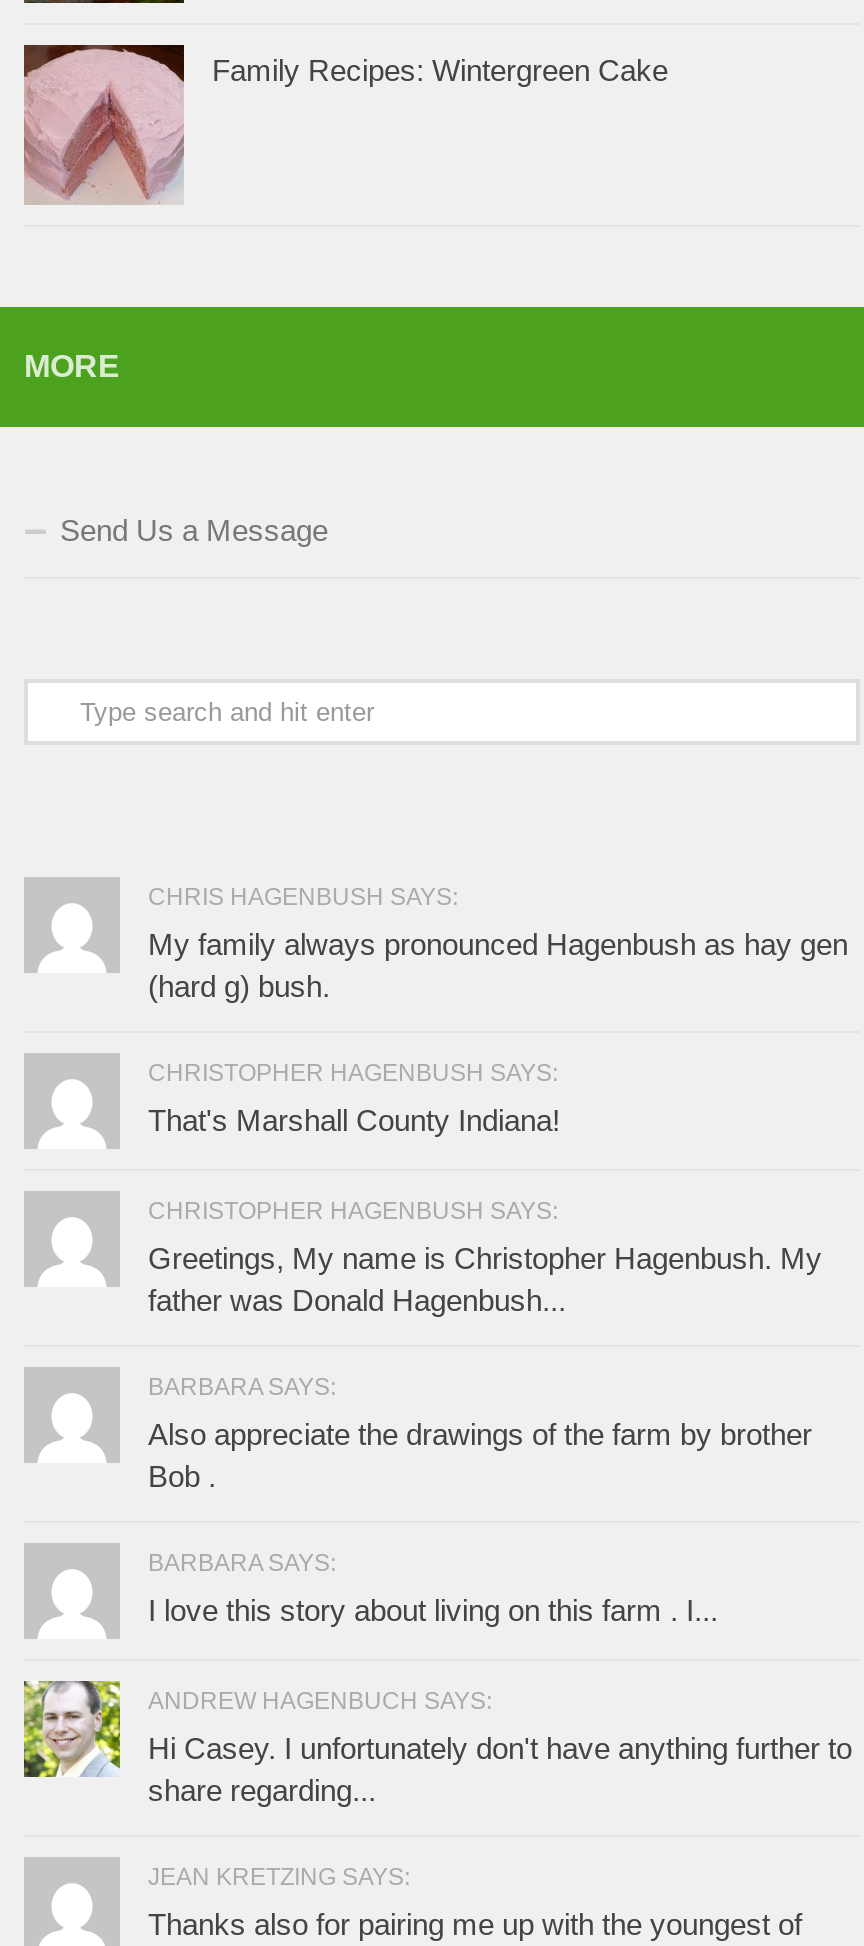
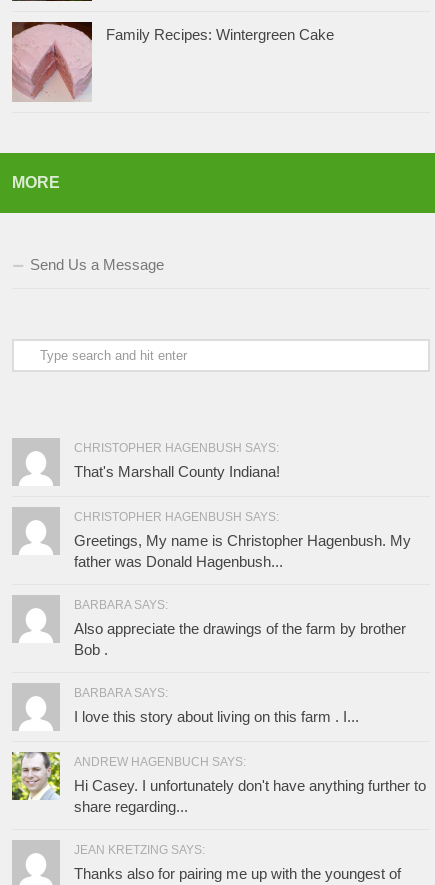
- CHRIS HAGENBUSH SAYS:
- My family always pronounced Hagenbush as hay gen
- (hard g) bush.
